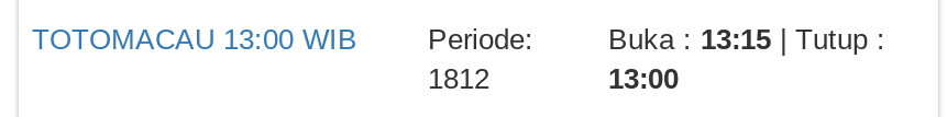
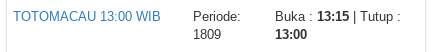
- 1812
+ 1809
